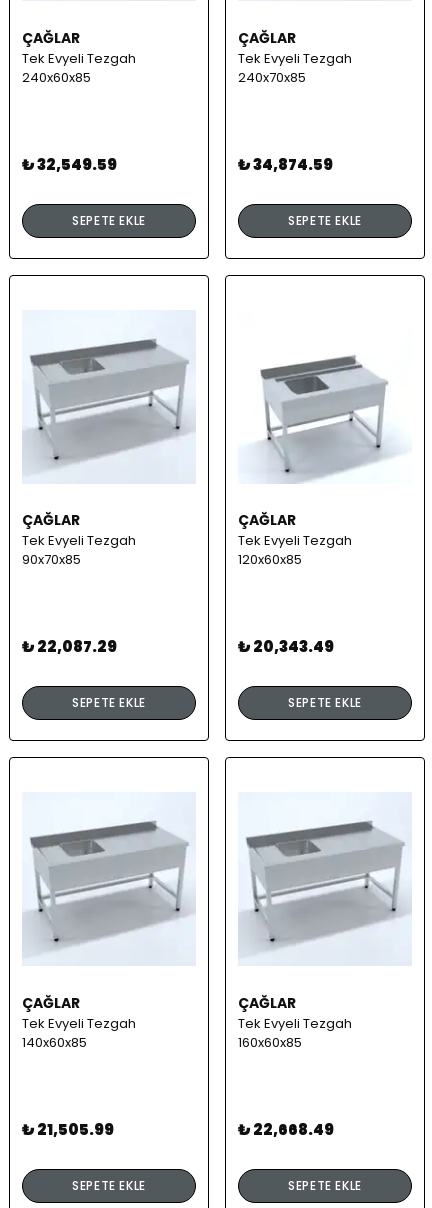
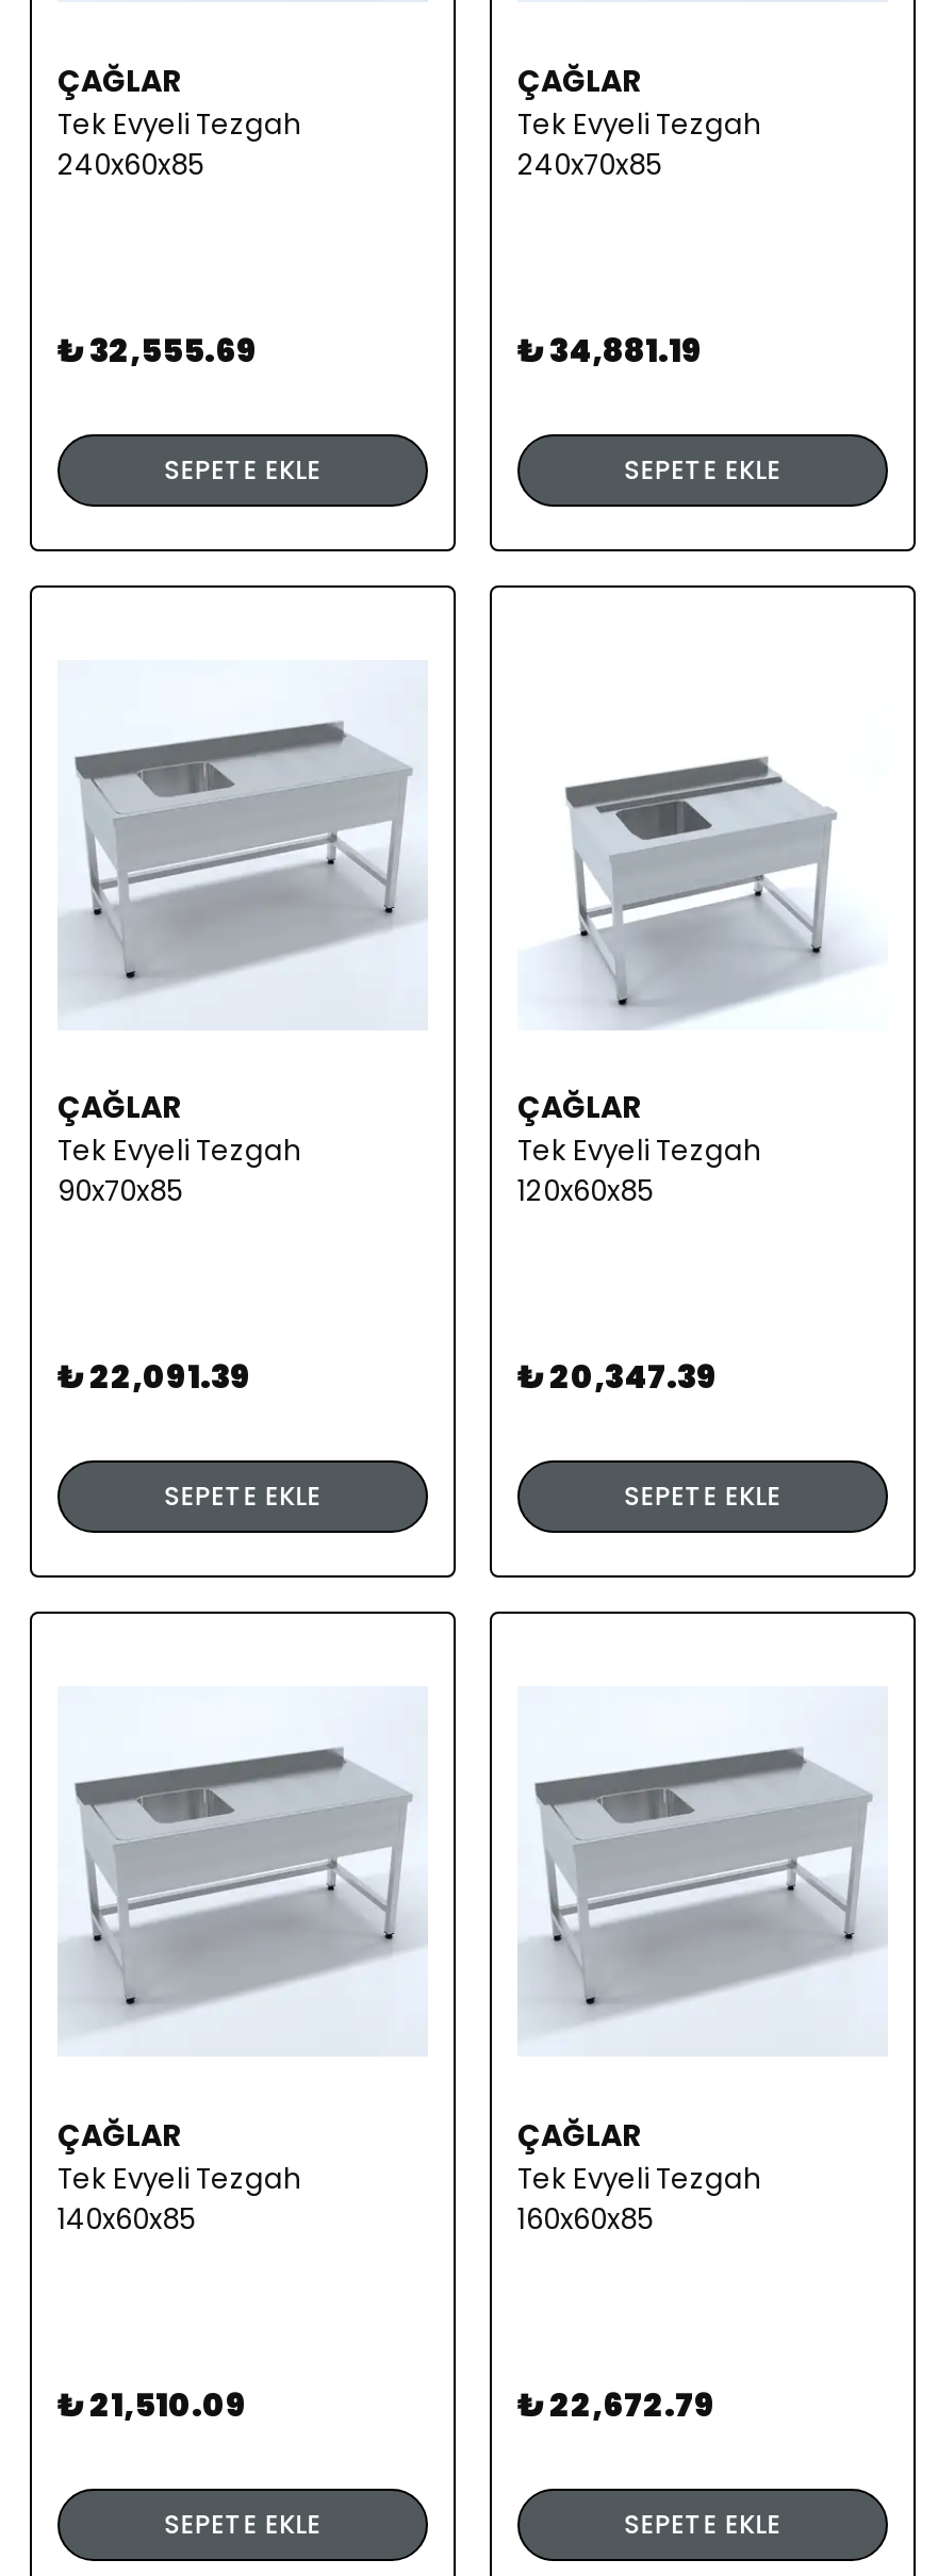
- ₺ 32,549.59
+ ₺ 32,555.69

- ₺ 34,874.59
+ ₺ 34,881.19

- ₺ 22,087.29
+ ₺ 22,091.39

- ₺ 20,343.49
+ ₺ 20,347.39

- ₺ 21,505.99
+ ₺ 21,510.09

- ₺ 22,668.49
+ ₺ 22,672.79
